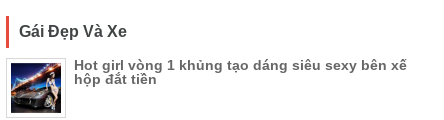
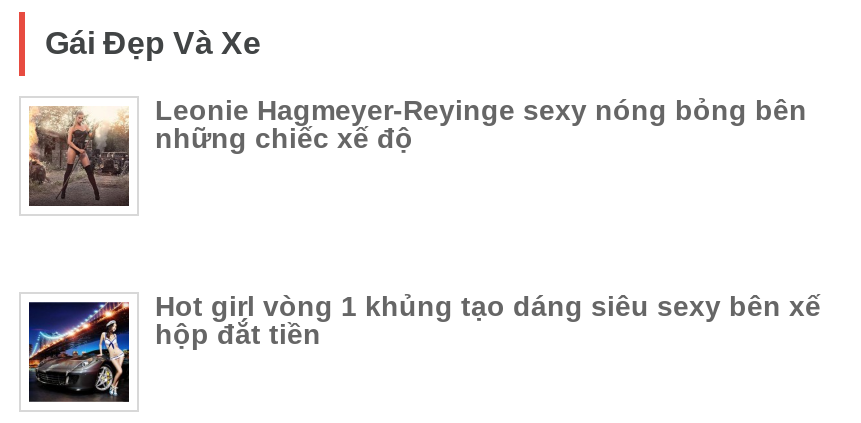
+ [image]
+ Leonie Hagmeyer-Reyinge sexy nóng bỏng bên
+ những chiếc xế độ
